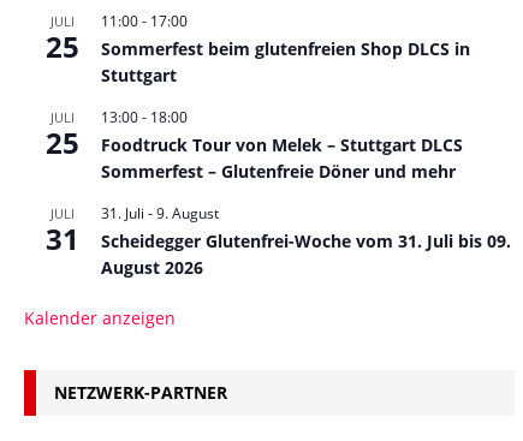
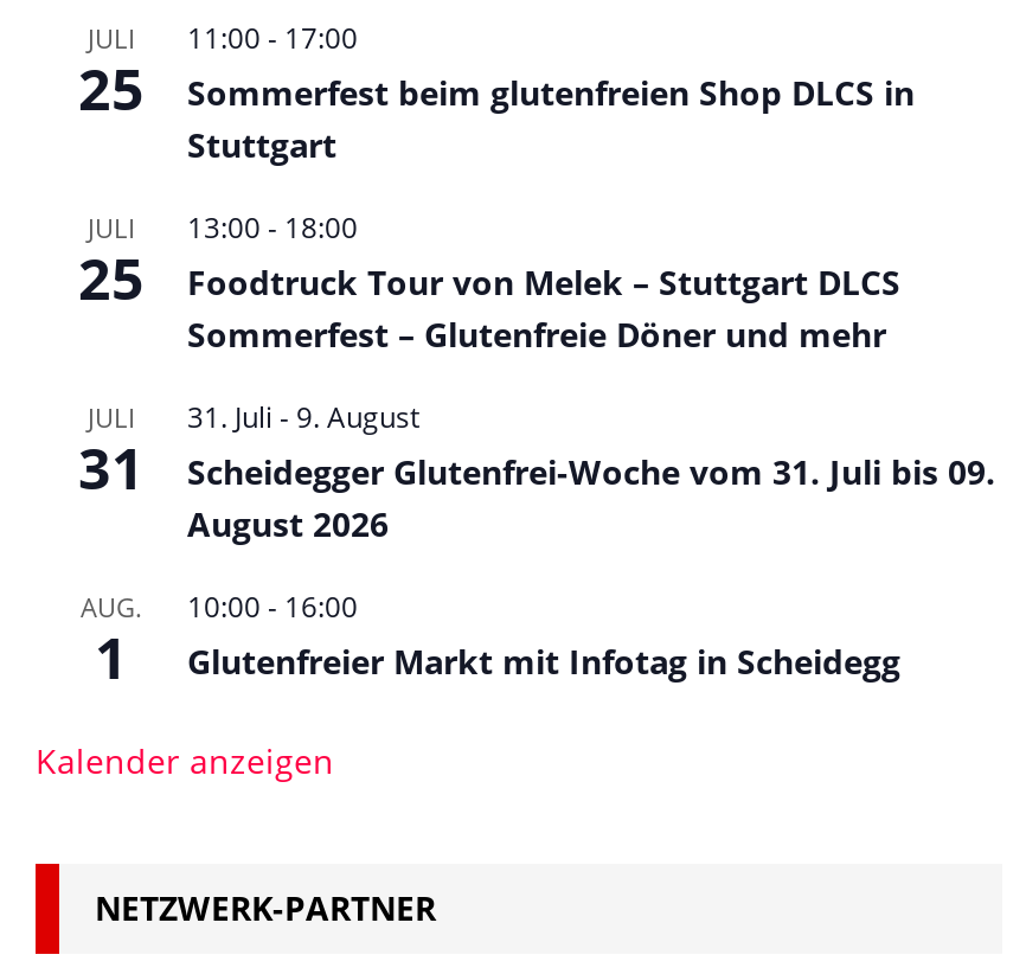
+ AUG.
+ 1

+ 10:00 - 16:00
+ Glutenfreier Markt mit Infotag in Scheidegg
